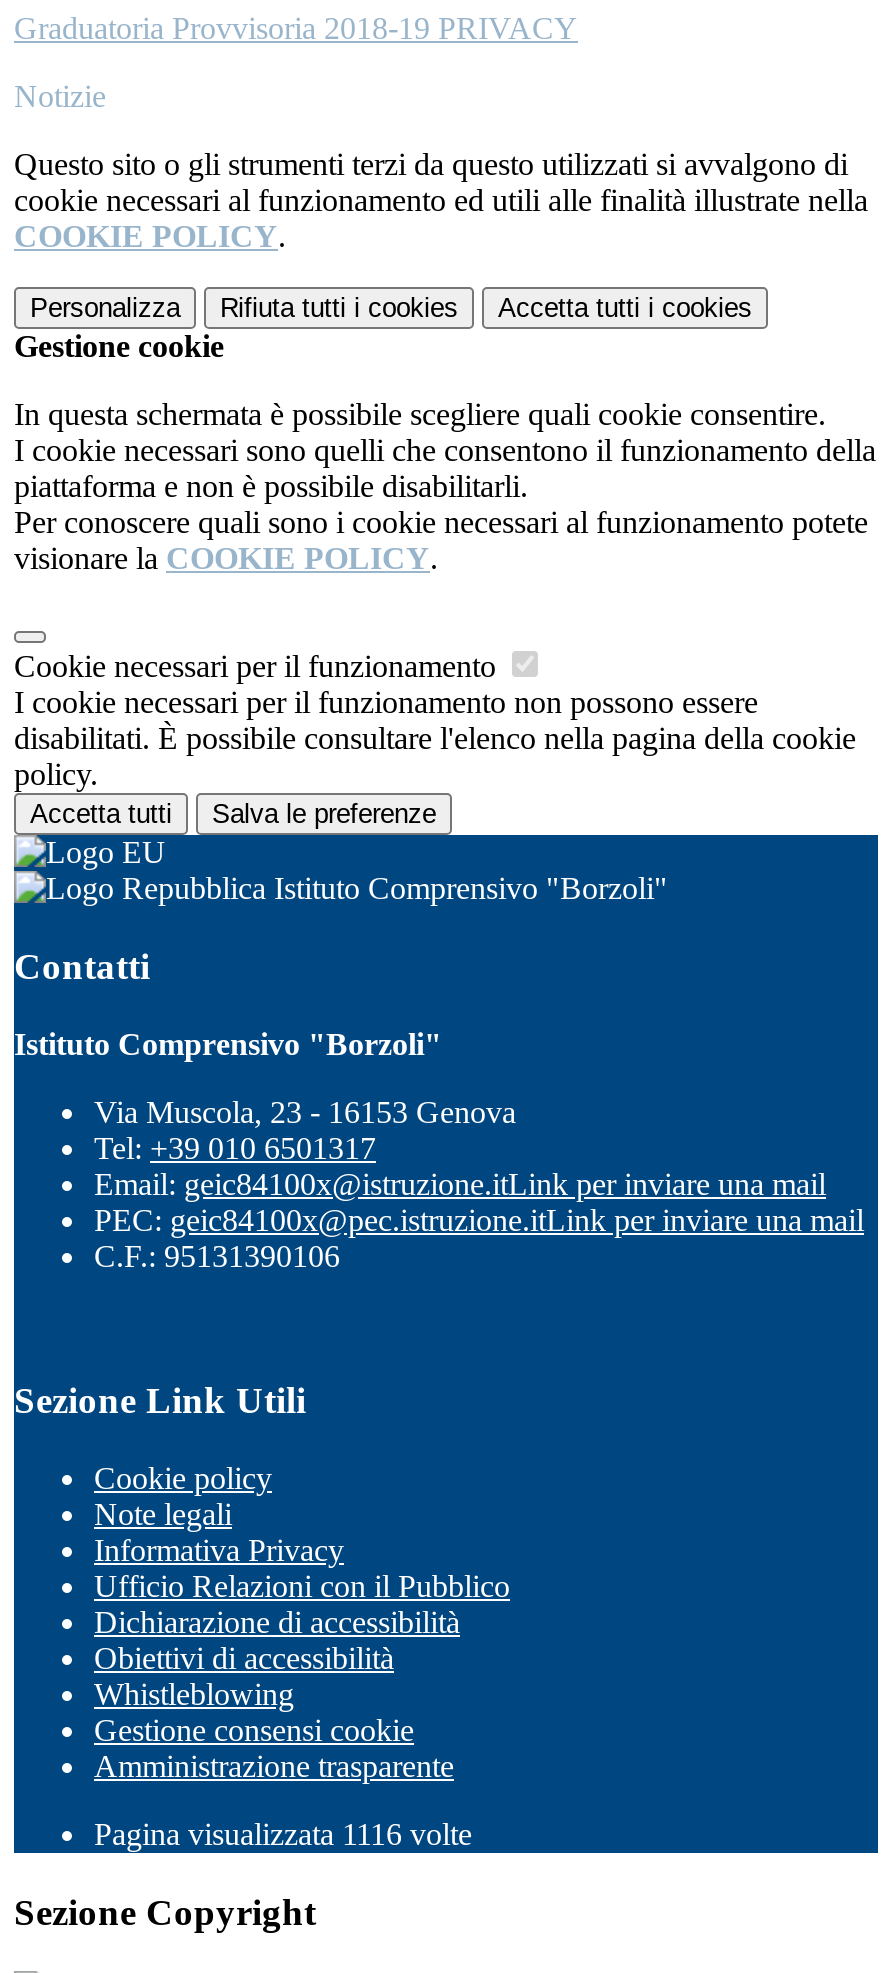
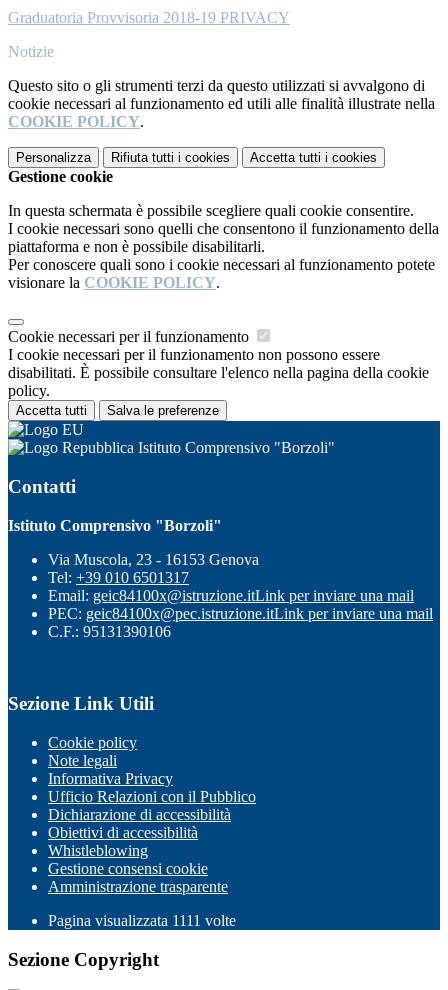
- Pagina visualizzata 1116 volte
+ Pagina visualizzata 1111 volte
